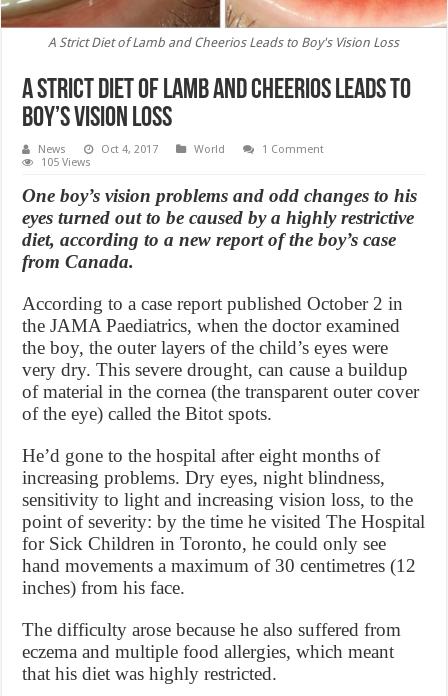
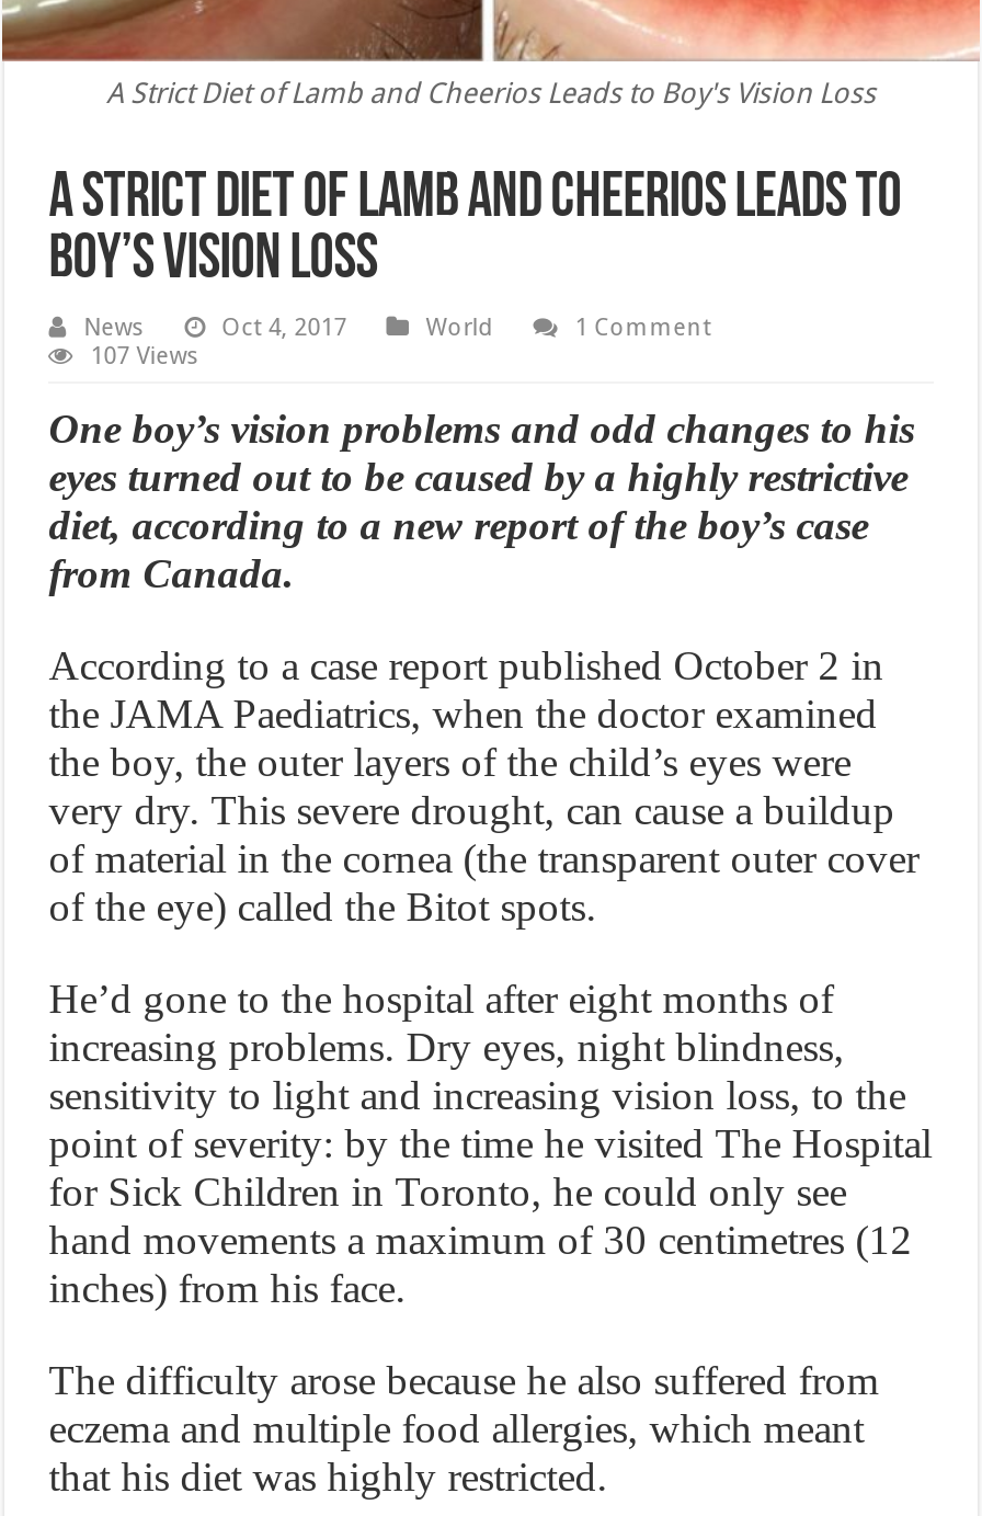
- 105 Views
+ 107 Views
